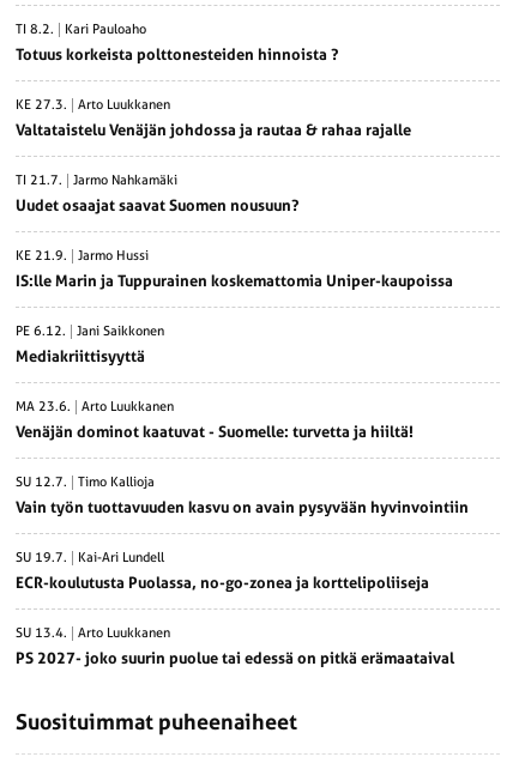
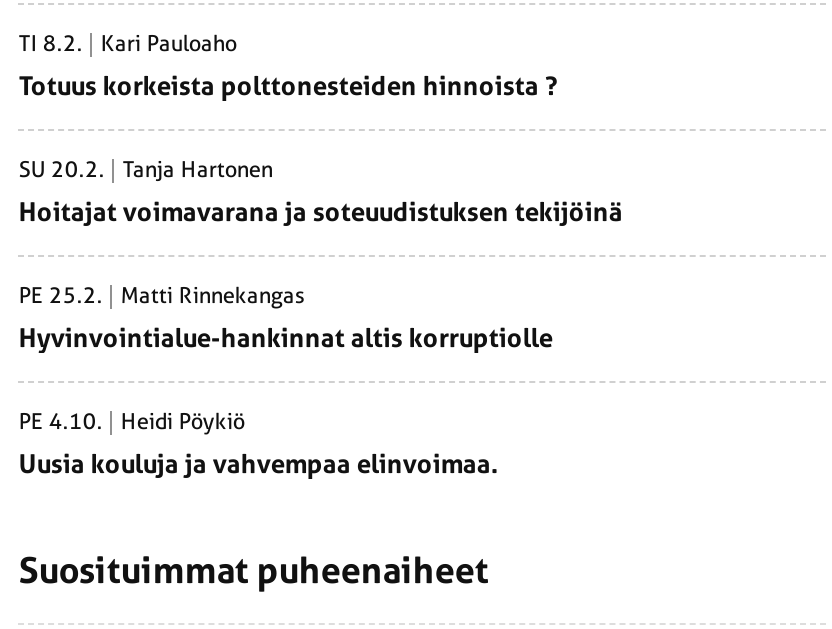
- KE 27.3.
- Arto Luukkanen
- Valtataistelu Venäjän johdossa ja rautaa & rahaa rajalle
- TI 21.7.
- Jarmo Nahkamäki
- Uudet osaajat saavat Suomen nousuun?
- KE 21.9.
- Jarmo Hussi
- IS:lle Marin ja Tuppurainen koskemattomia Uniper-kaupoissa
- PE 6.12.
- Jani Saikkonen
- Mediakriittisyyttä
- MA 23.6.
- Arto Luukkanen
- Venäjän dominot kaatuvat - Suomelle: turvetta ja hiiltä!
- SU 12.7.
- Timo Kallioja
- Vain työn tuottavuuden kasvu on avain pysyvään hyvinvointiin
- SU 19.7.
- Kai-Ari Lundell
- ECR-koulutusta Puolassa, no-go-zonea ja korttelipoliiseja
- SU 13.4.
- Arto Luukkanen
- PS 2027- joko suurin puolue tai edessä on pitkä erämaataival
+ SU 20.2.
+ Tanja Hartonen
+ Hoitajat voimavarana ja soteuudistuksen tekijöinä
+ PE 25.2.
+ Matti Rinnekangas
+ Hyvinvointialue-hankinnat altis korruptiolle
+ PE 4.10.
+ Heidi Pöykiö
+ Uusia kouluja ja vahvempaa elinvoimaa.
